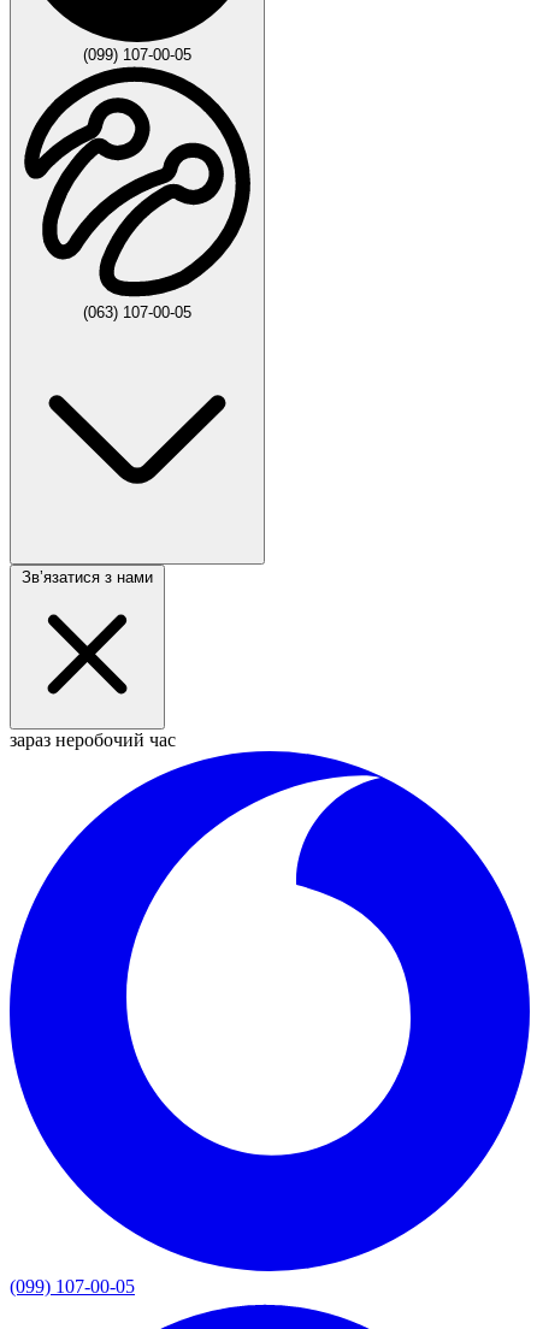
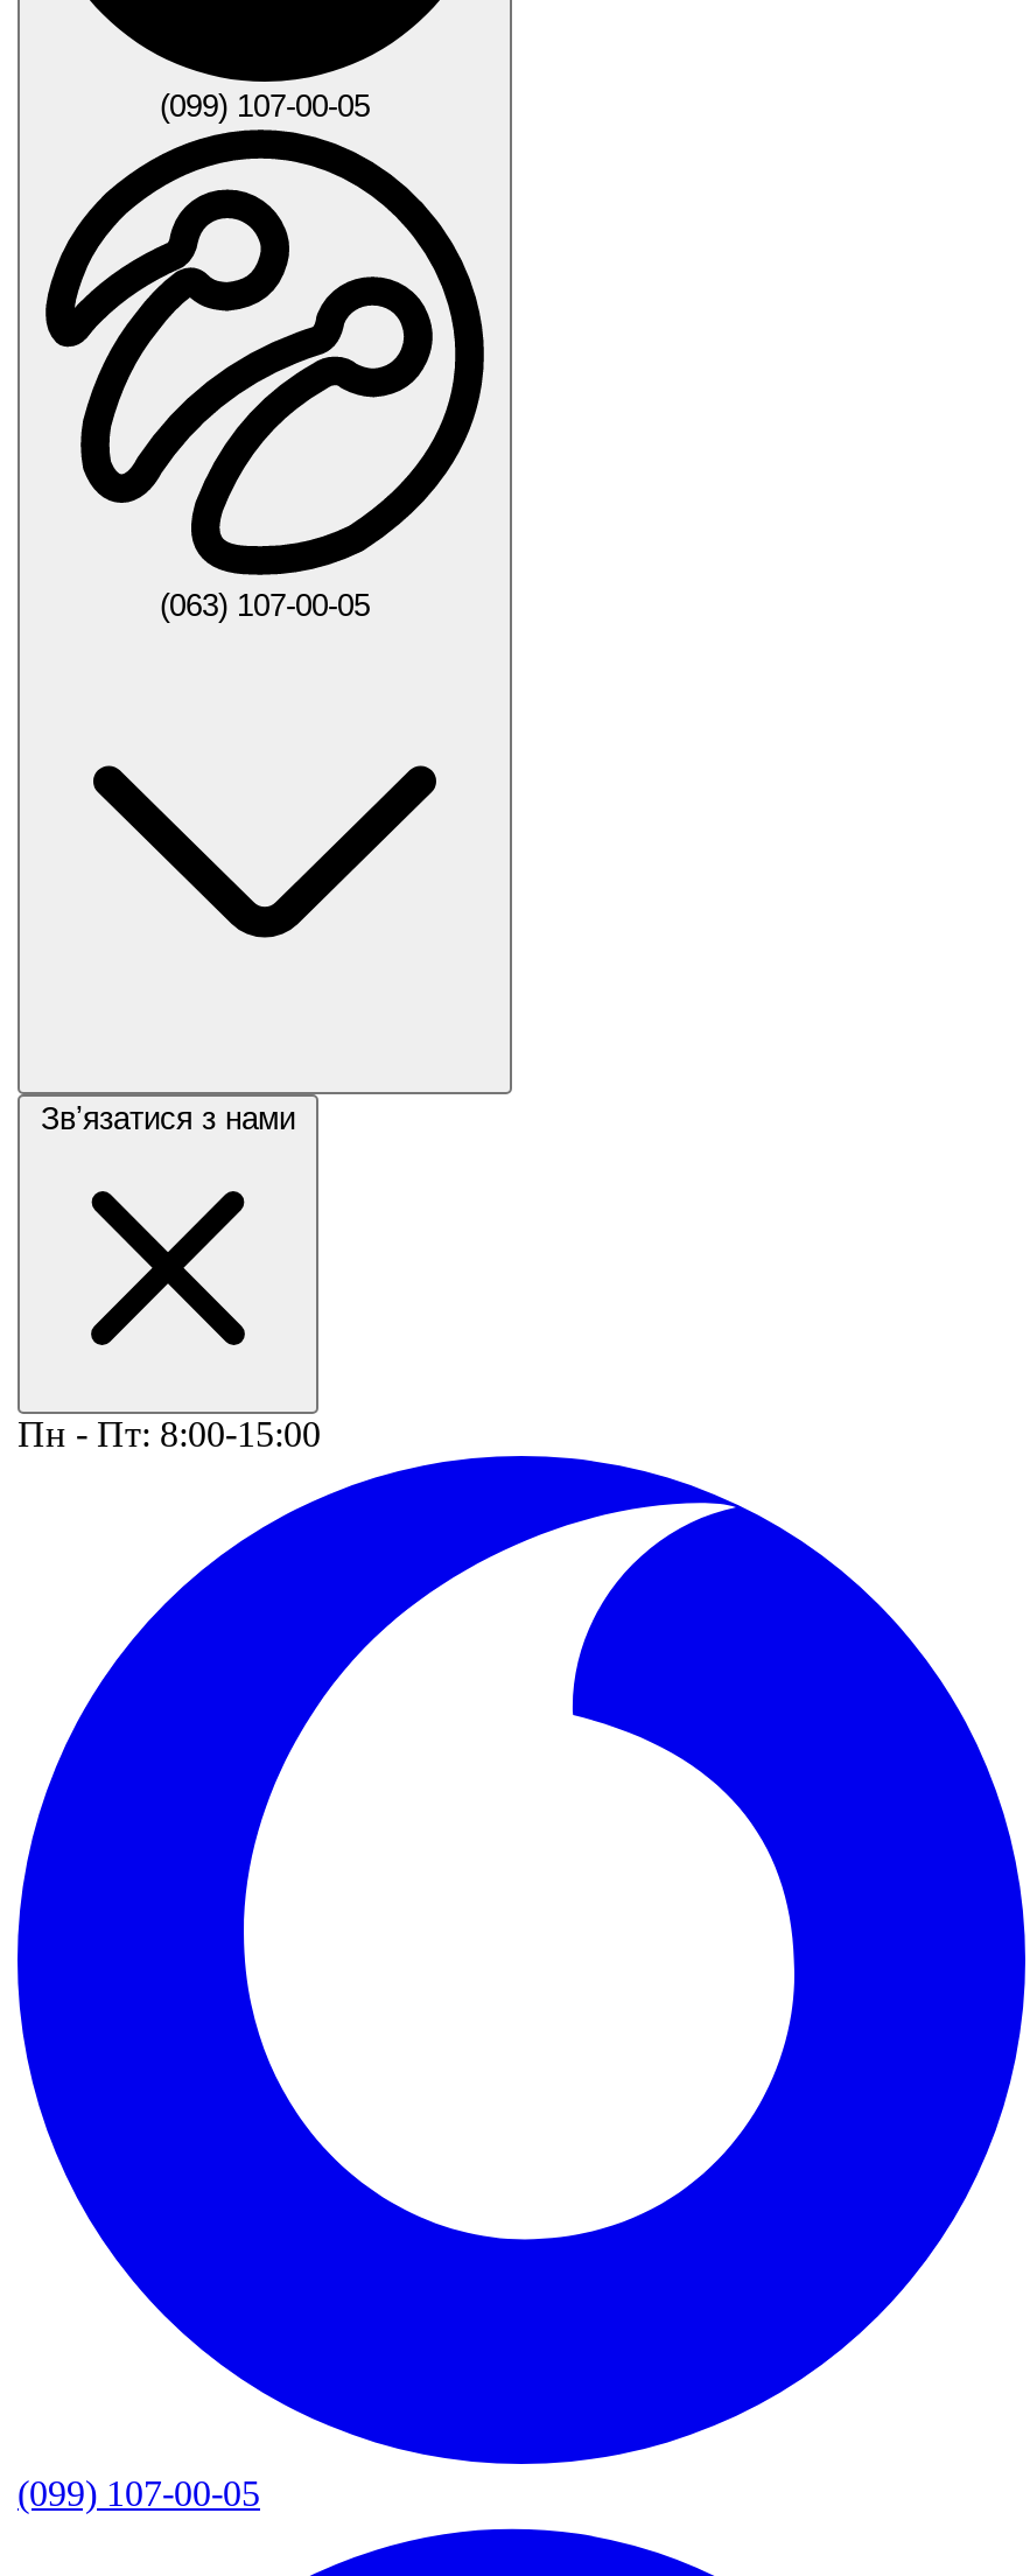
- зараз неробочий час
+ Пн - Пт: 8:00-15:00
